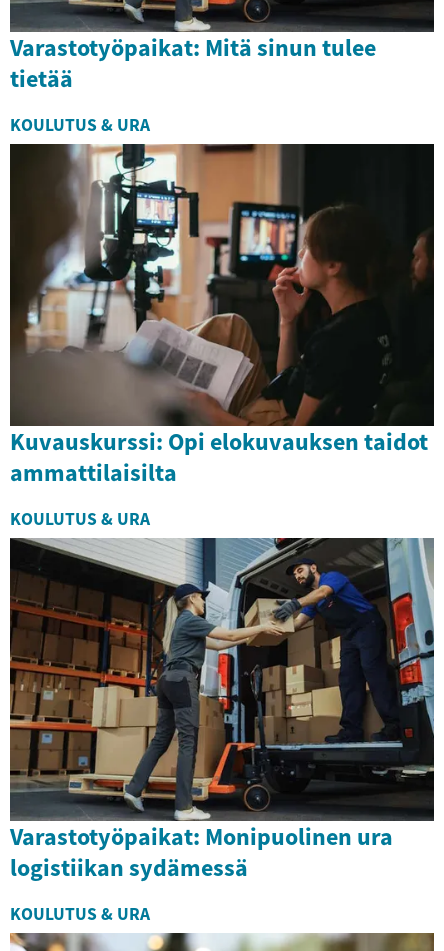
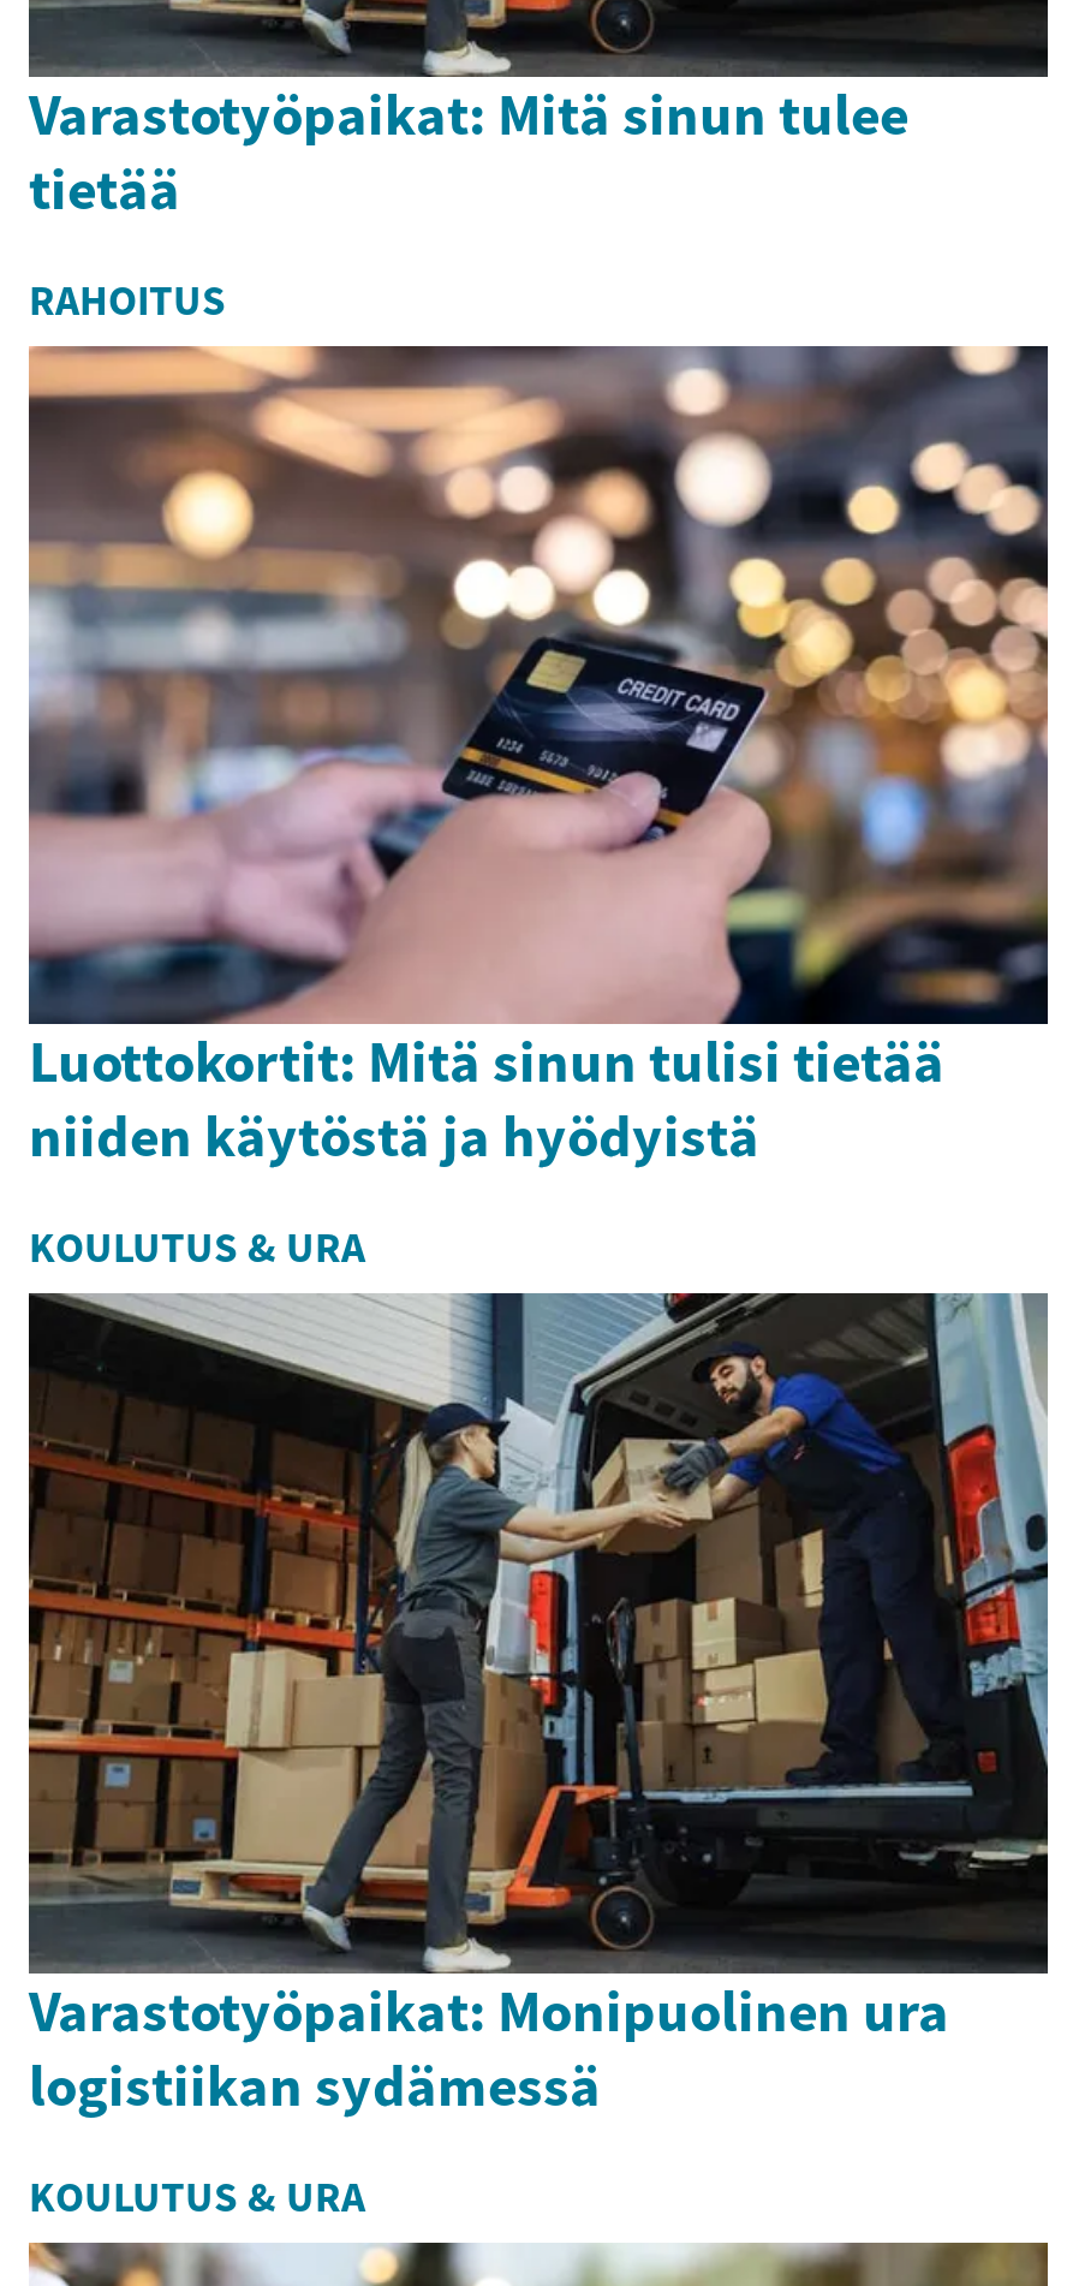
- KOULUTUS & URA
+ RAHOITUS

- [image]
- Kuvauskurssi: Opi elokuvauksen taidot
- ammattilaisilta
+ [image]
+ Luottokortit: Mitä sinun tulisi tietää
+ niiden käytöstä ja hyödyistä
